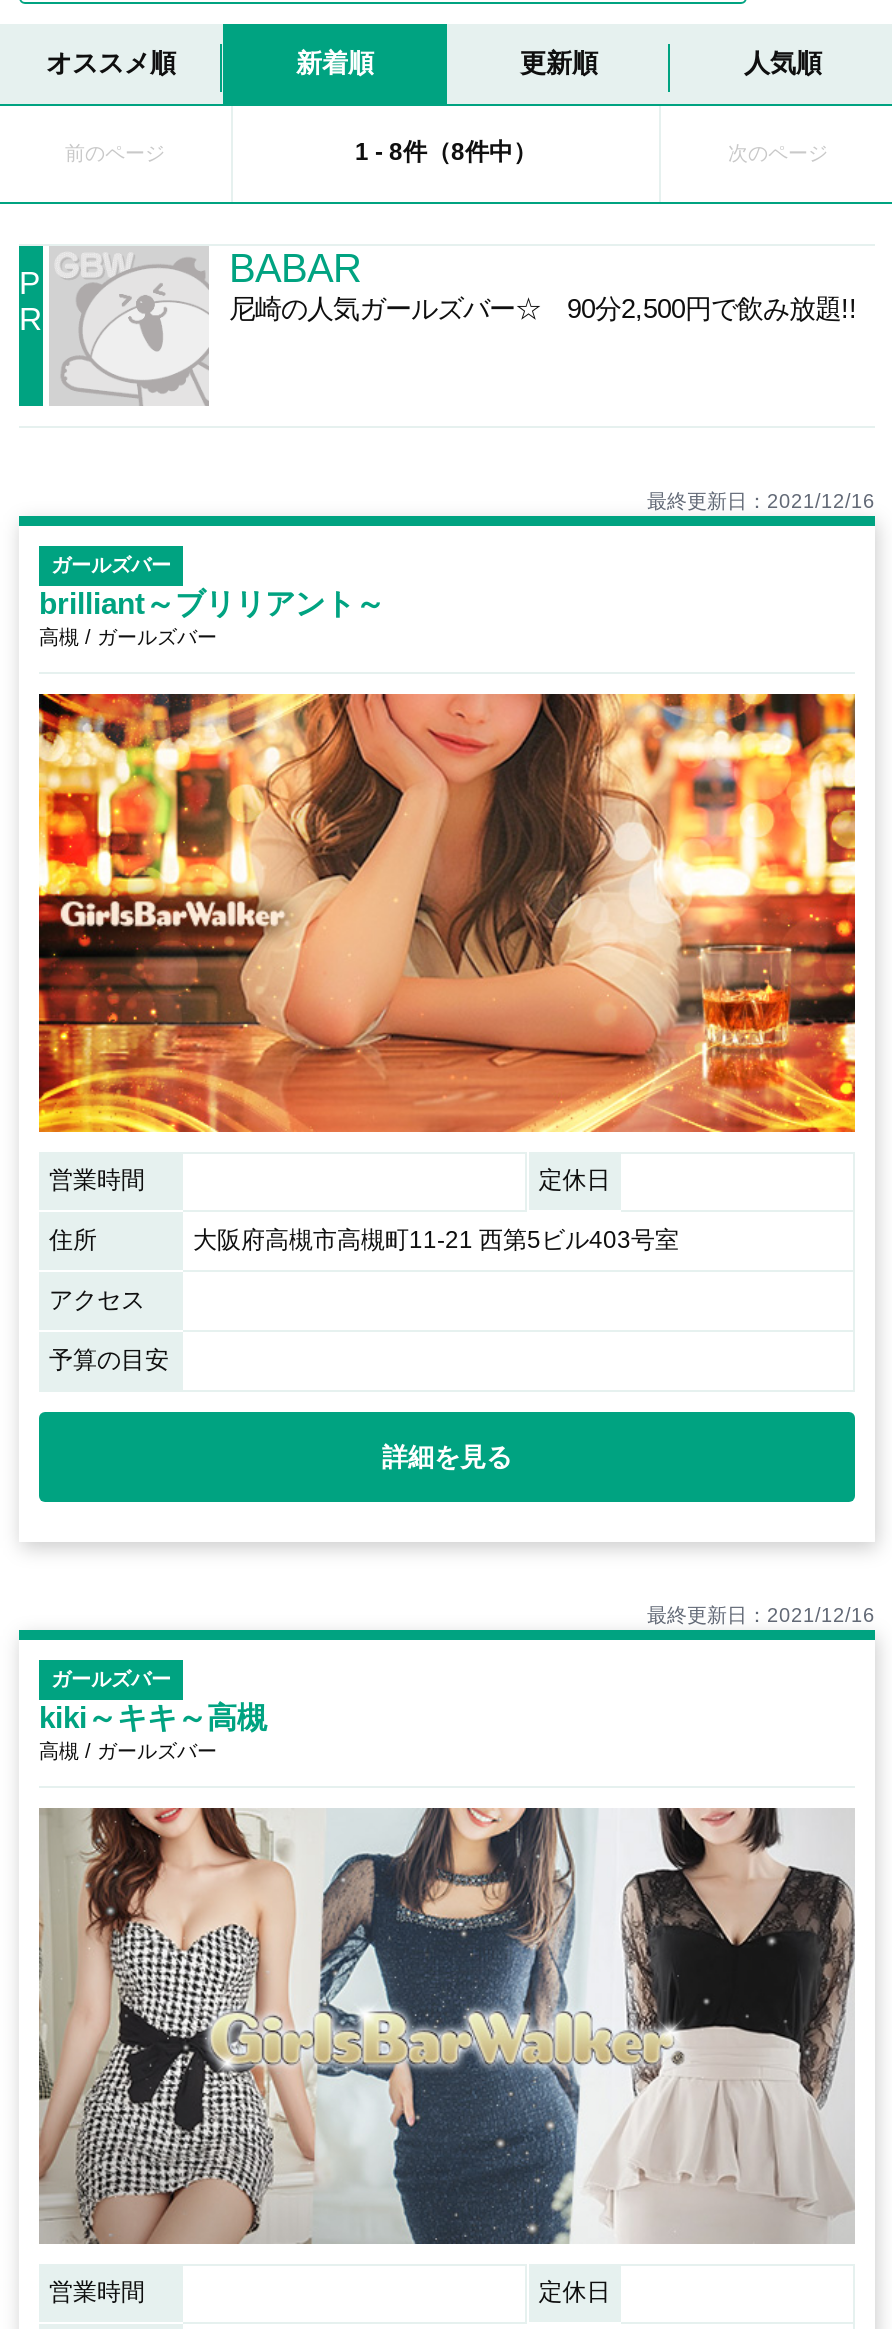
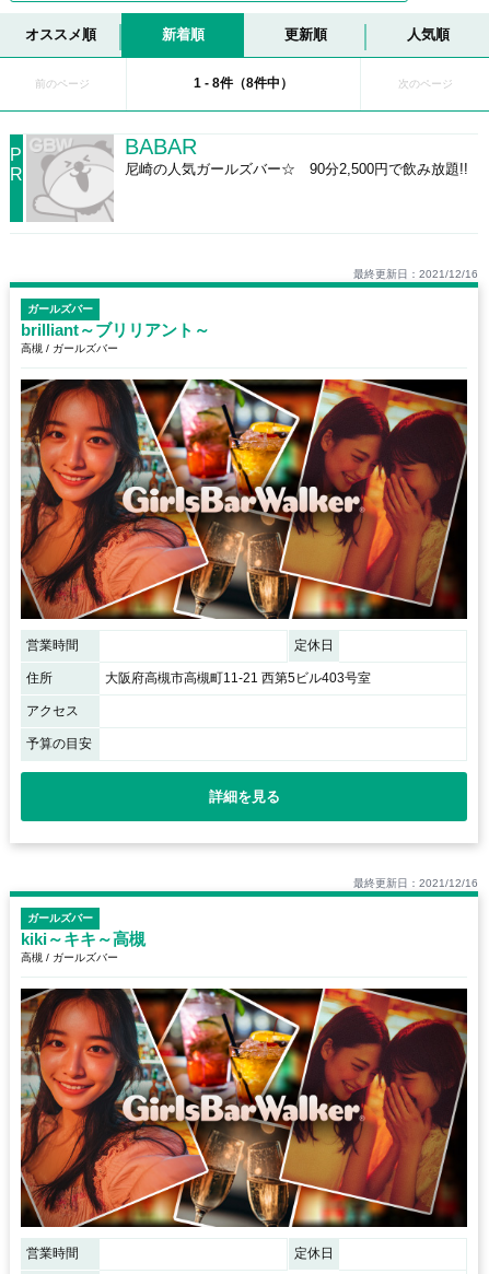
- [image]
+ [image]

- [image]
+ [image]
